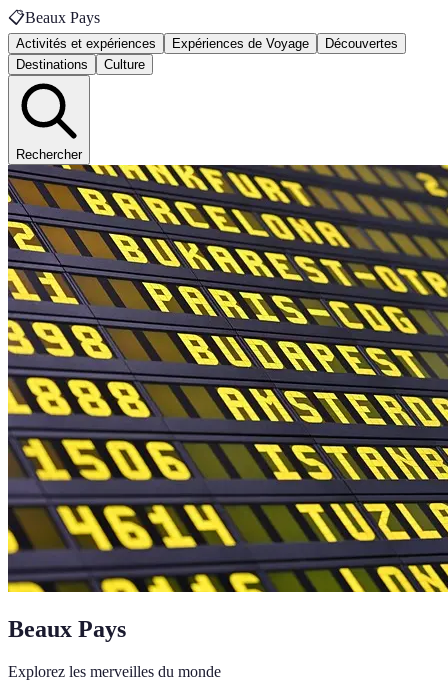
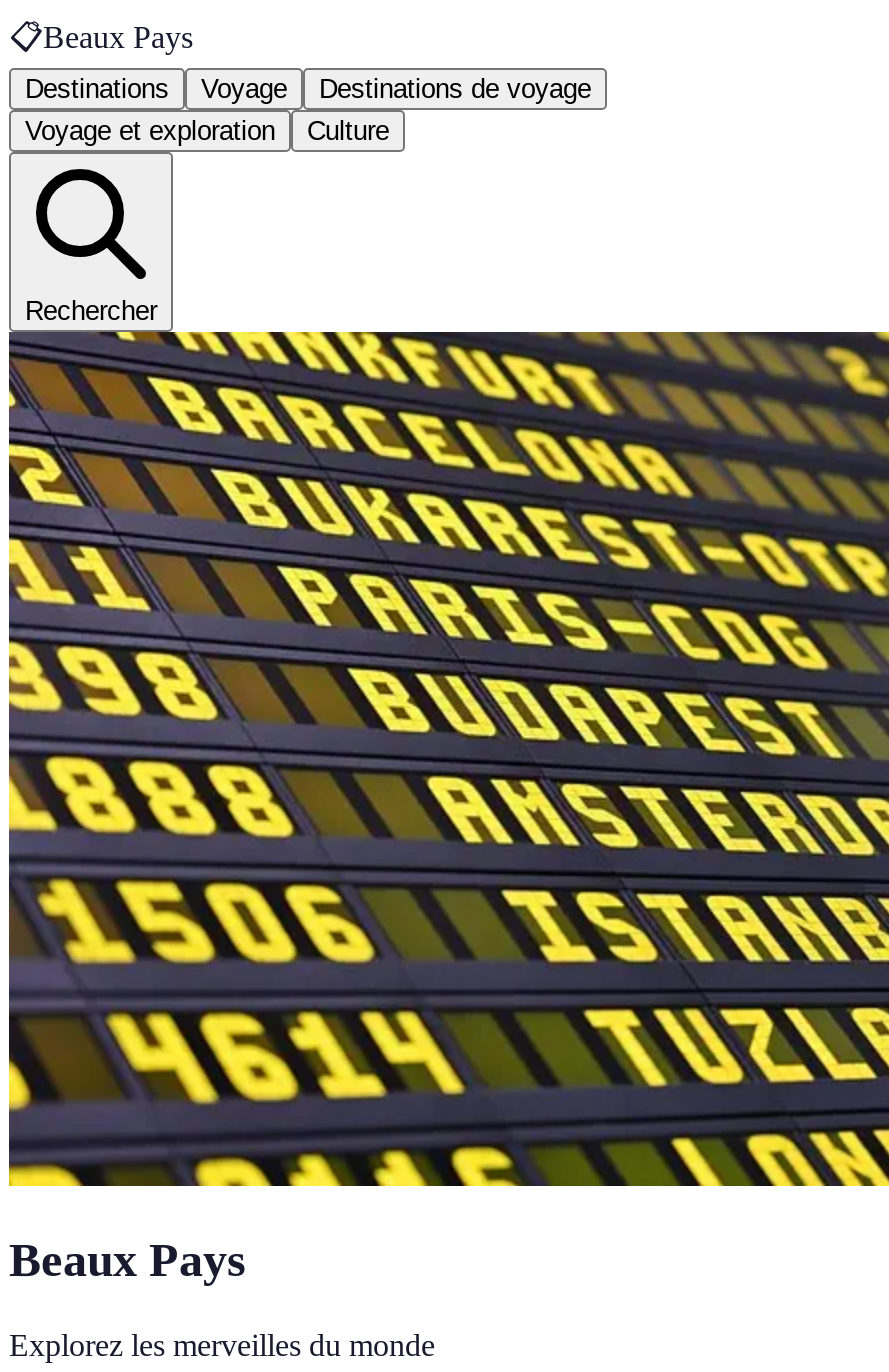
- Activités et expériences
- Expériences de Voyage
- Découvertes

moved up: Destinations

+ Voyage
+ Destinations de voyage
+ Voyage et exploration
